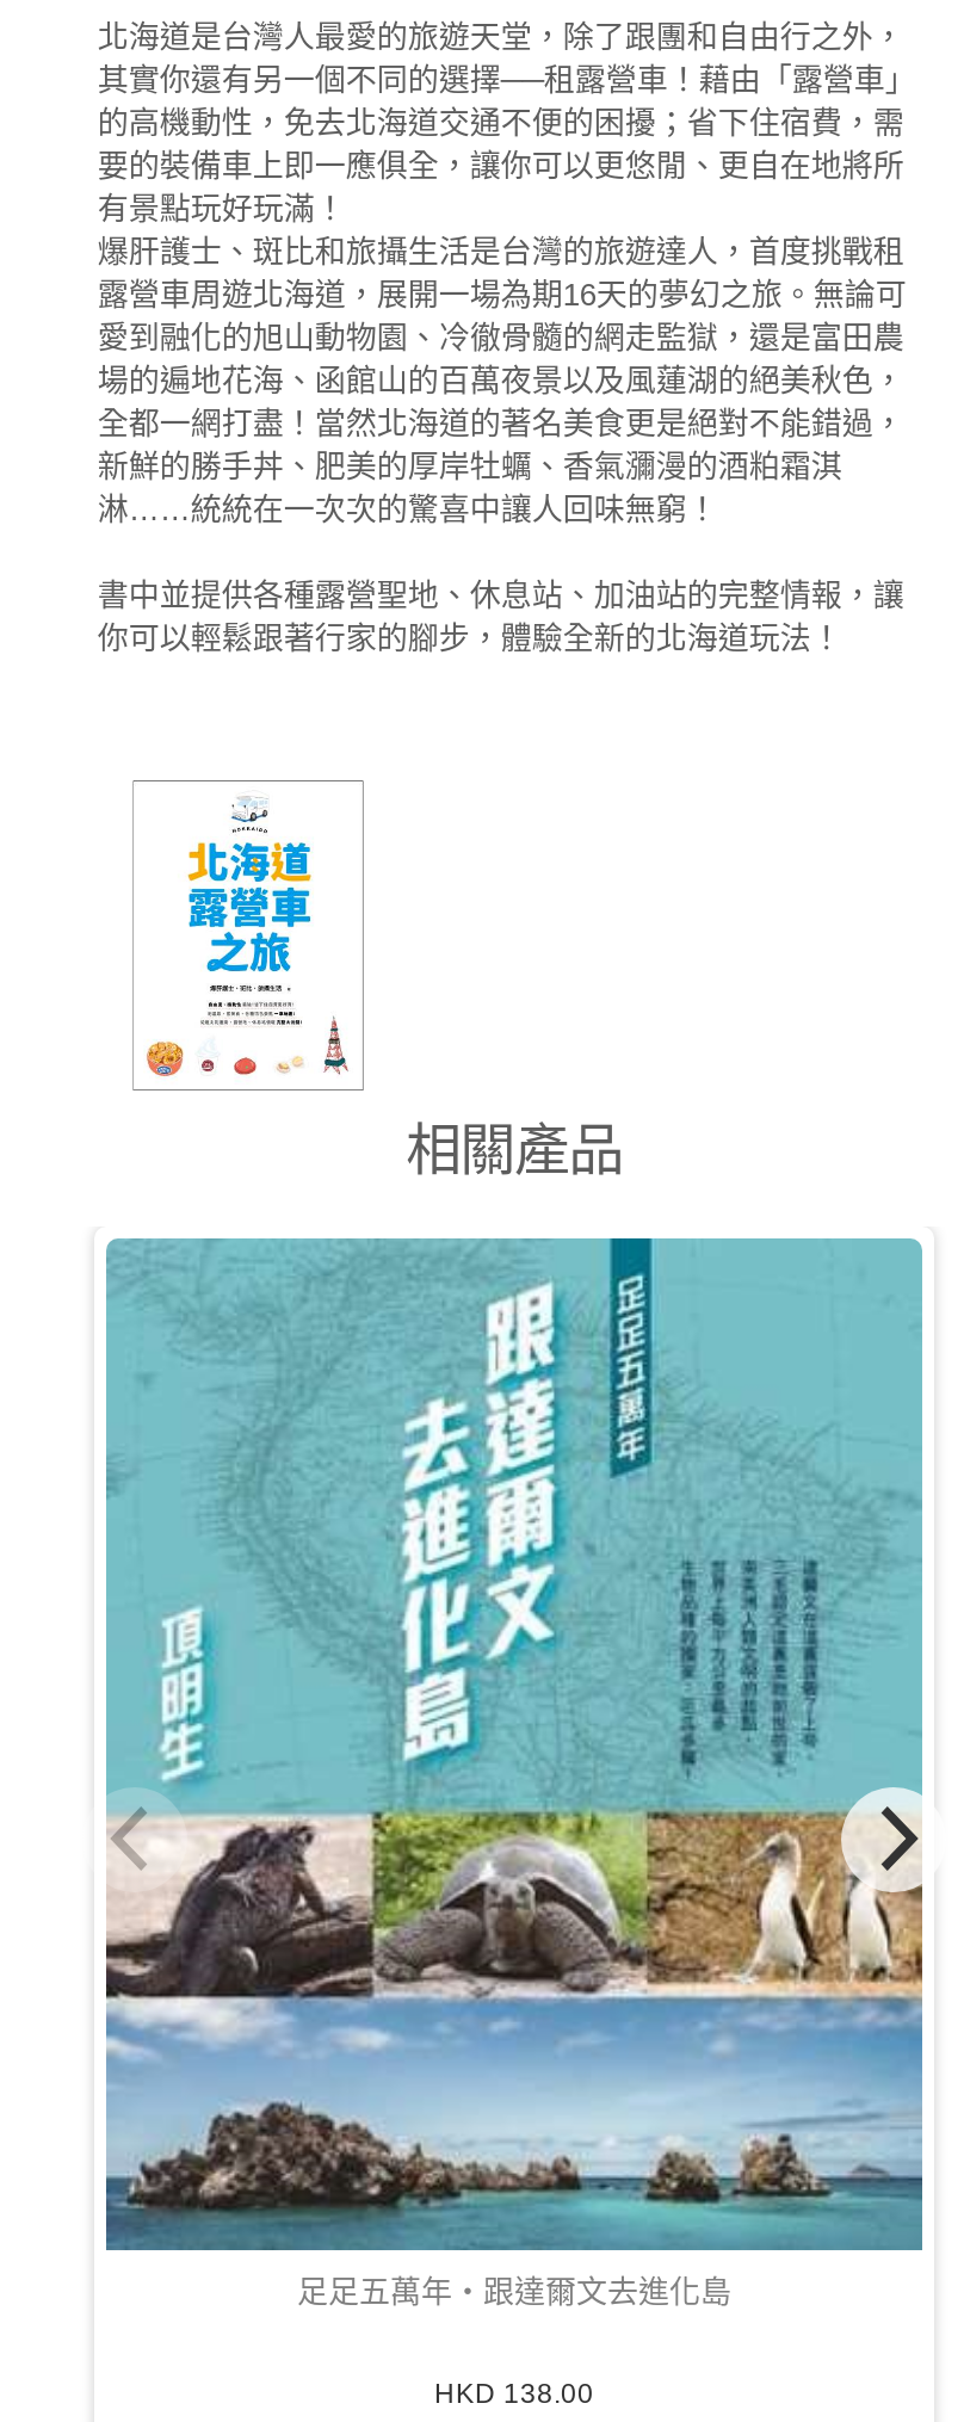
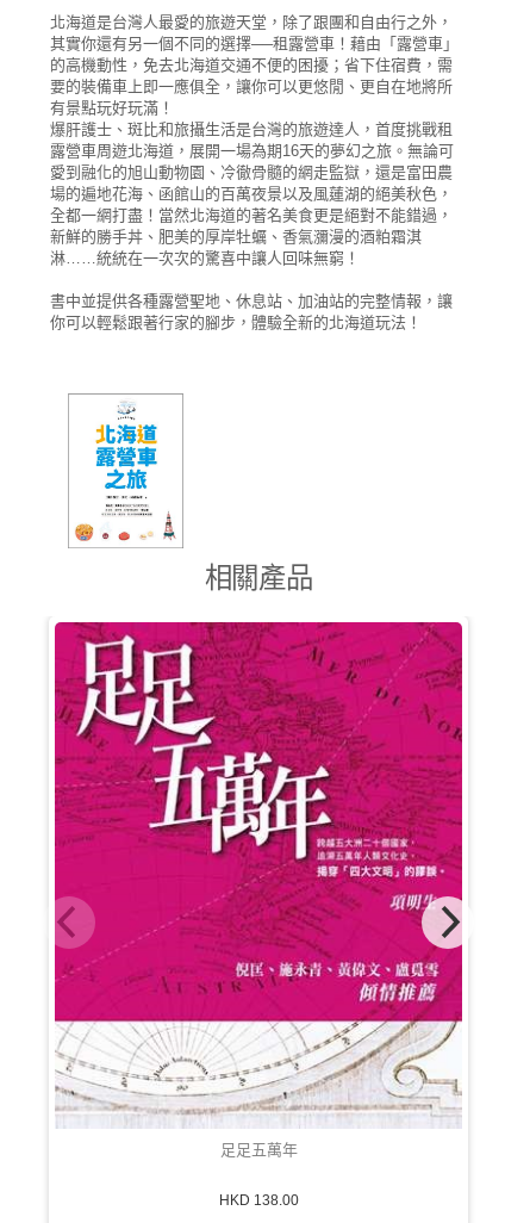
- [image]
- 足足五萬年‧跟達爾文去進化島
+ [image]
+ 足足五萬年
